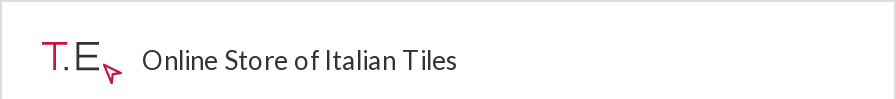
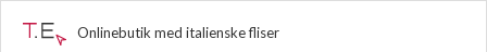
- Online Store of Italian Tiles
+ Onlinebutik med italienske fliser
